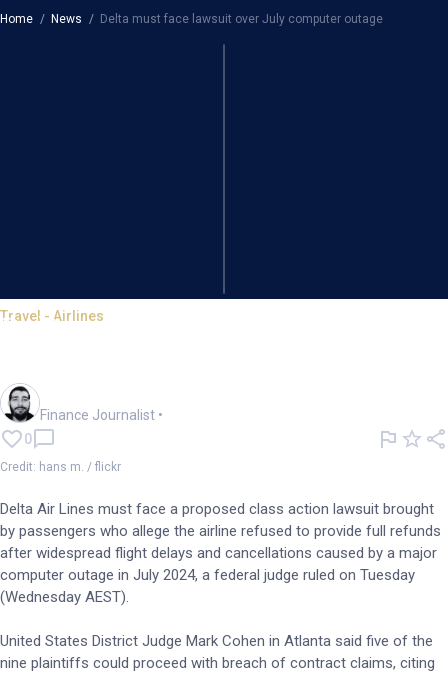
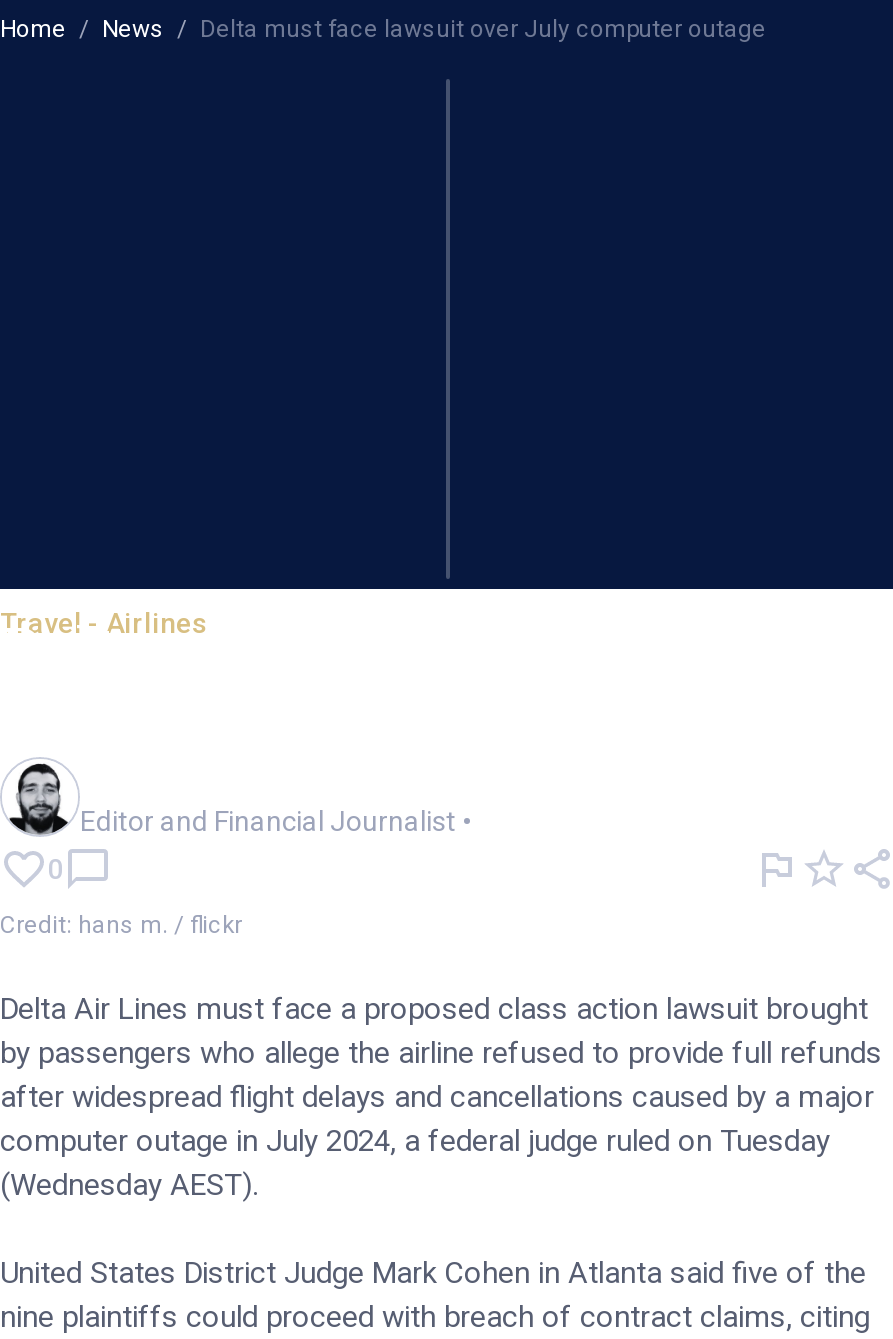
- Finance Journalist •
+ Editor and Financial Journalist •
